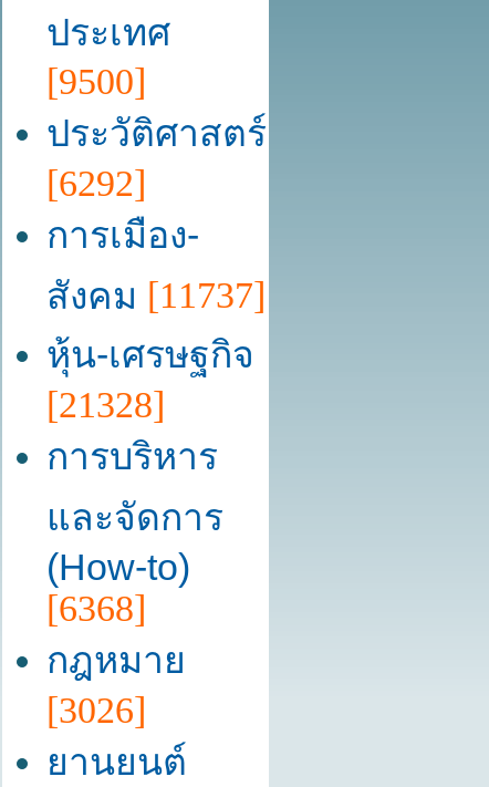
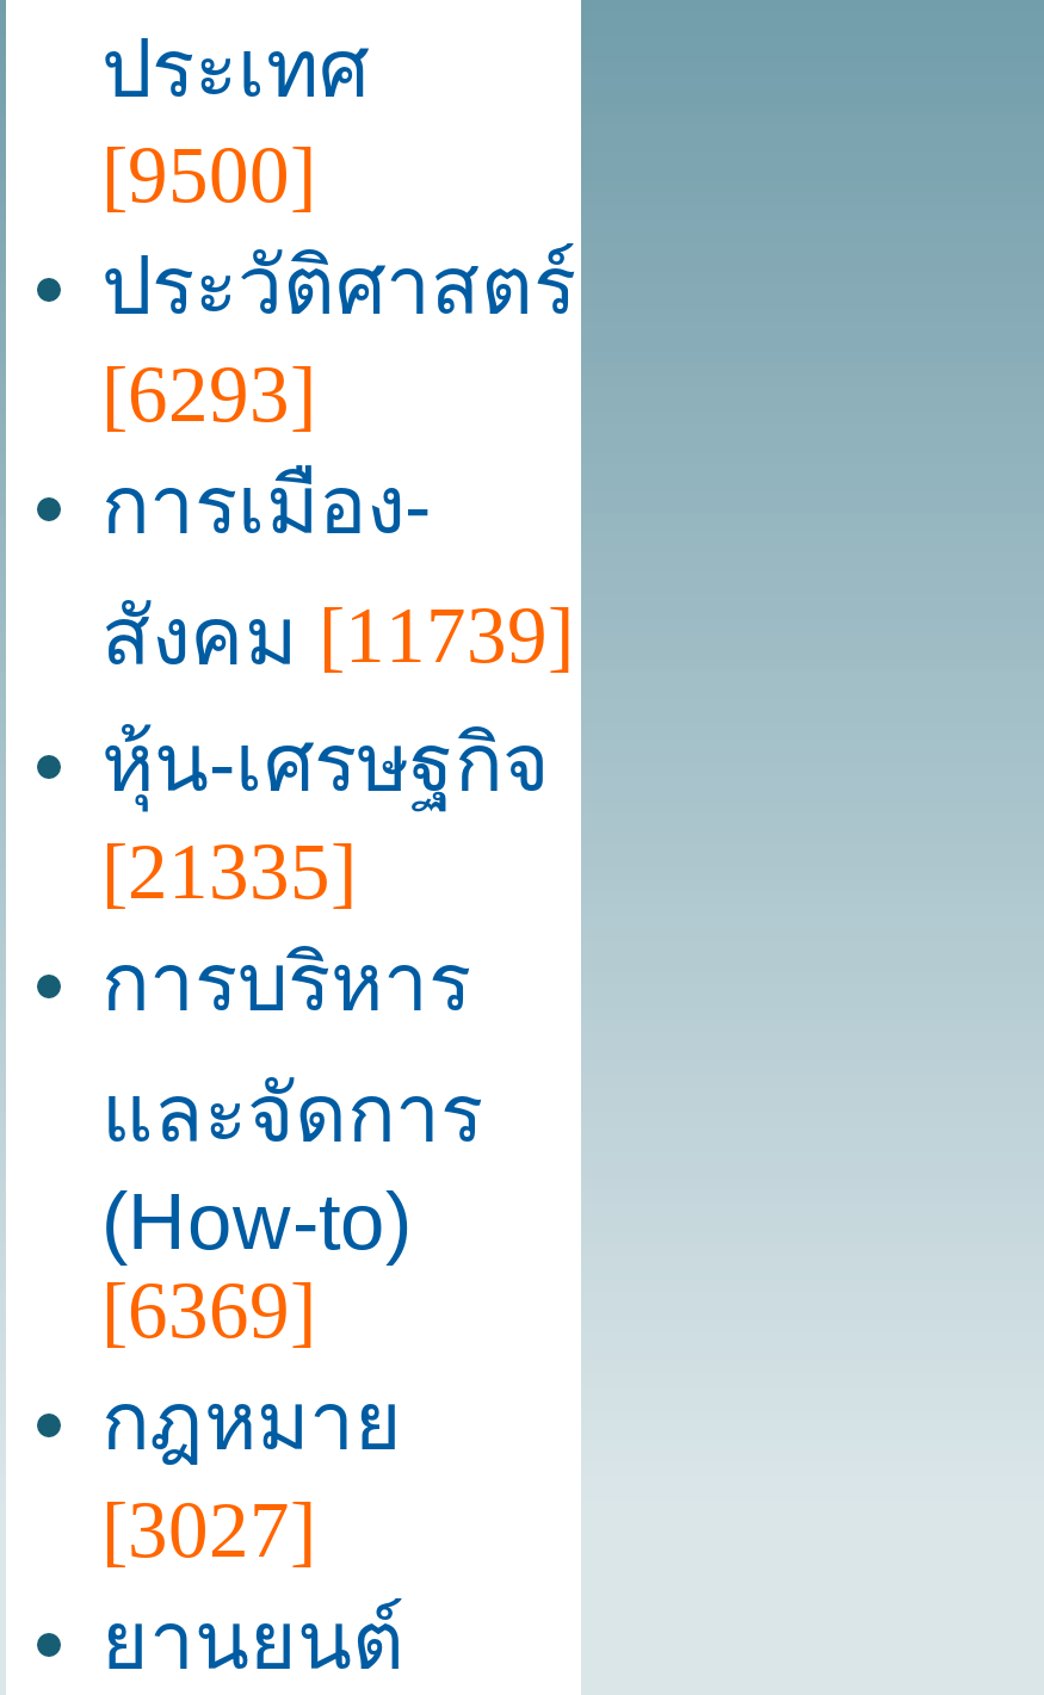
- [6292]
+ [6293]

- สังคม [11737]
+ สังคม [11739]

- [21328]
+ [21335]

- [6368]
+ [6369]

- [3026]
+ [3027]
